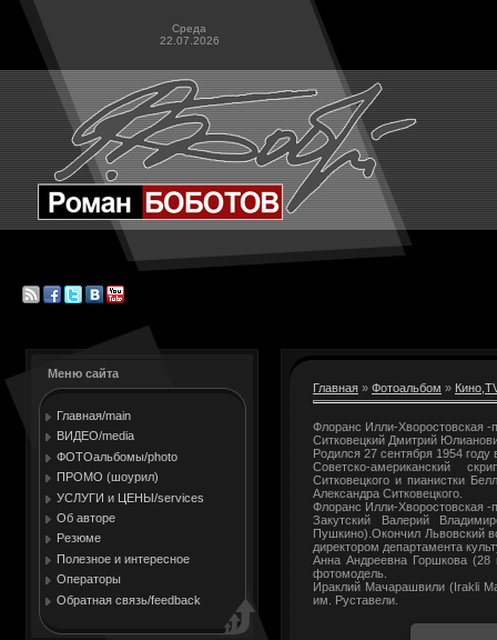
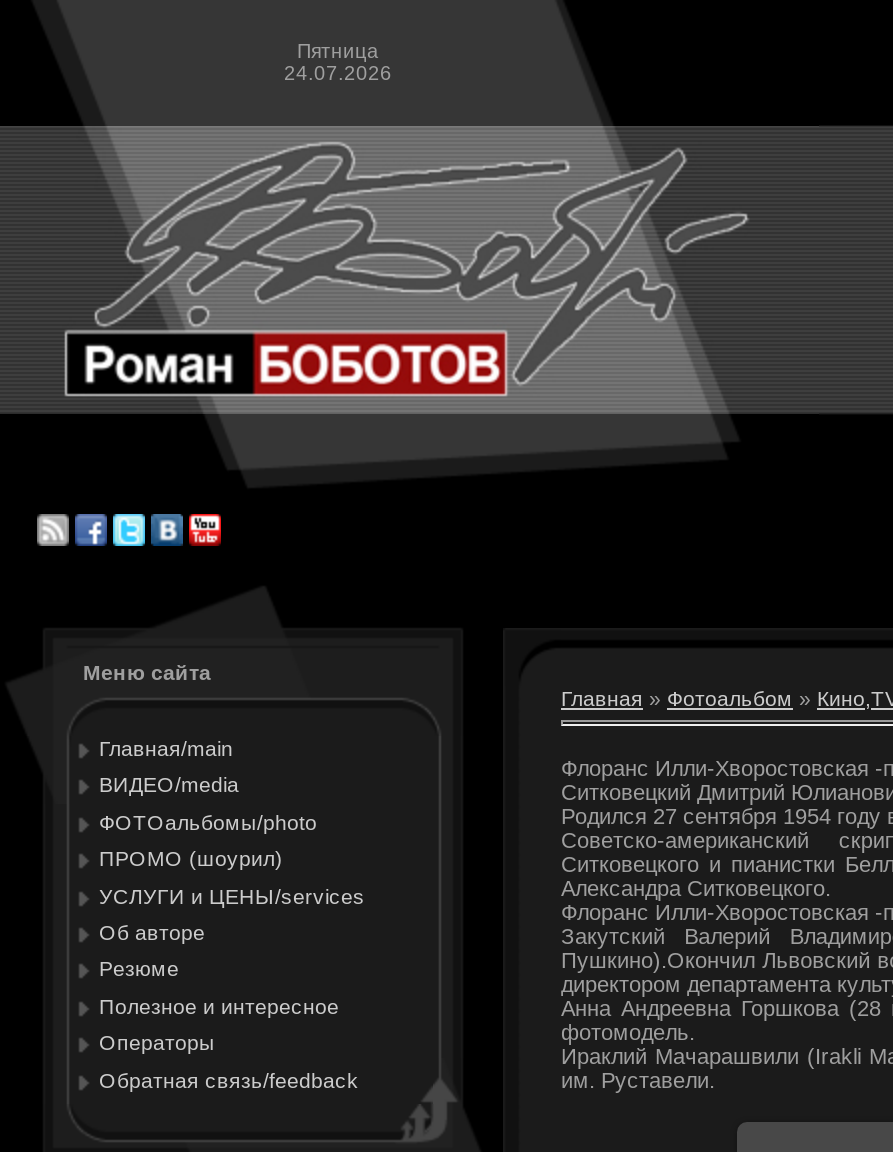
- Среда
- 22.07.2026
+ Пятница
+ 24.07.2026
